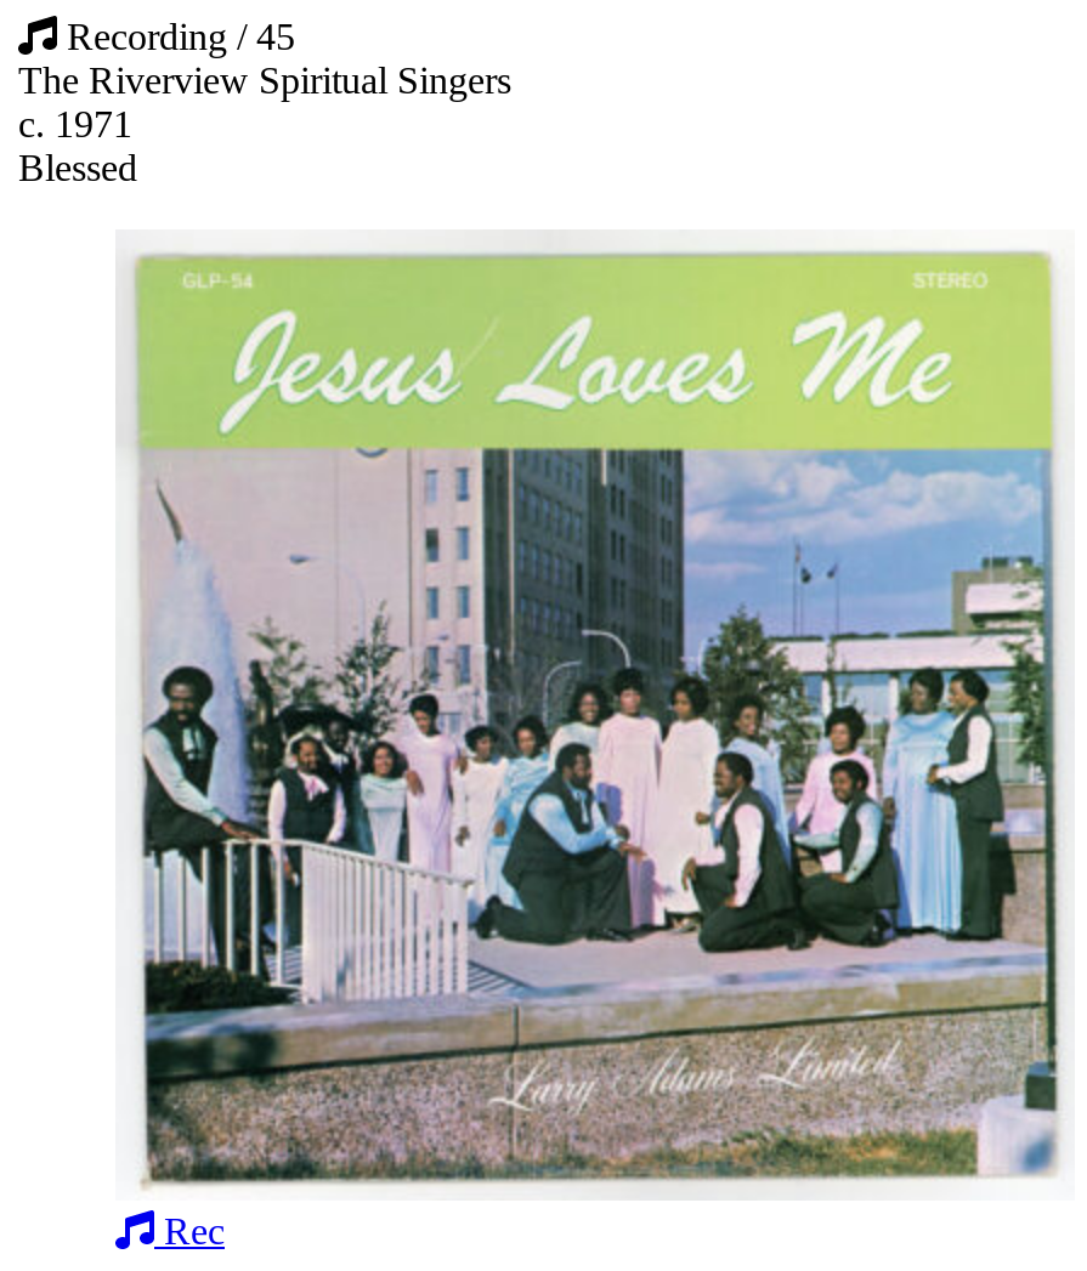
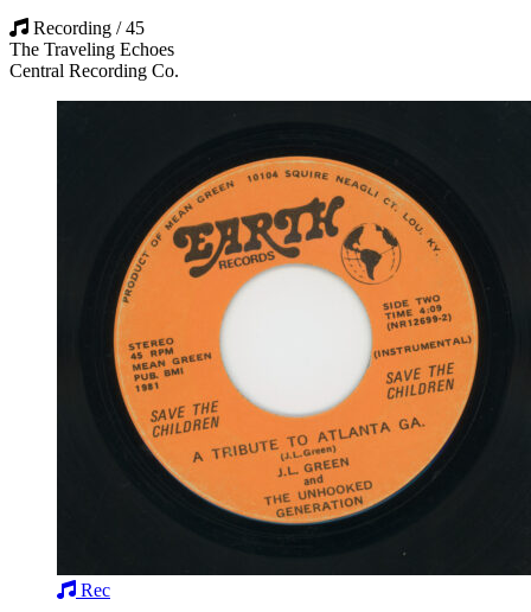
- The Riverview Spiritual Singers
- c. 1971
- Blessed
+ The Traveling Echoes
+ Central Recording Co.

- [image]
+ [image]
